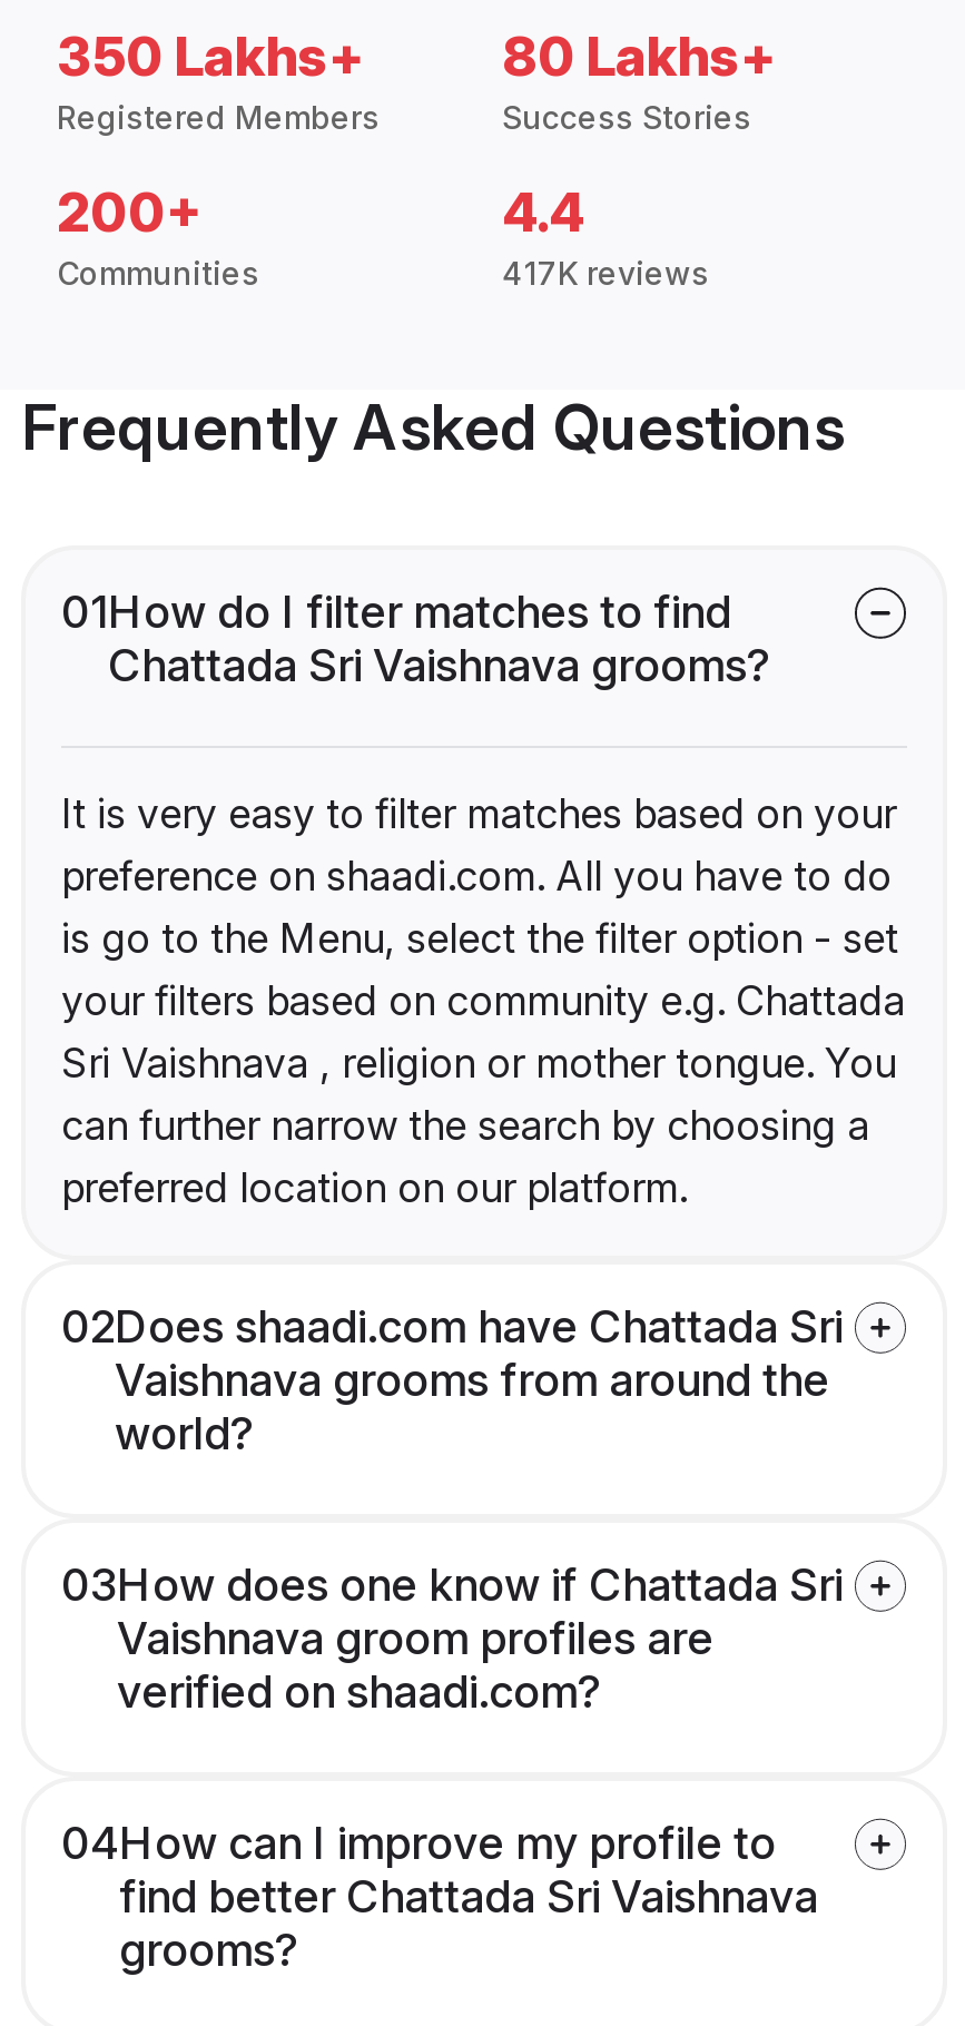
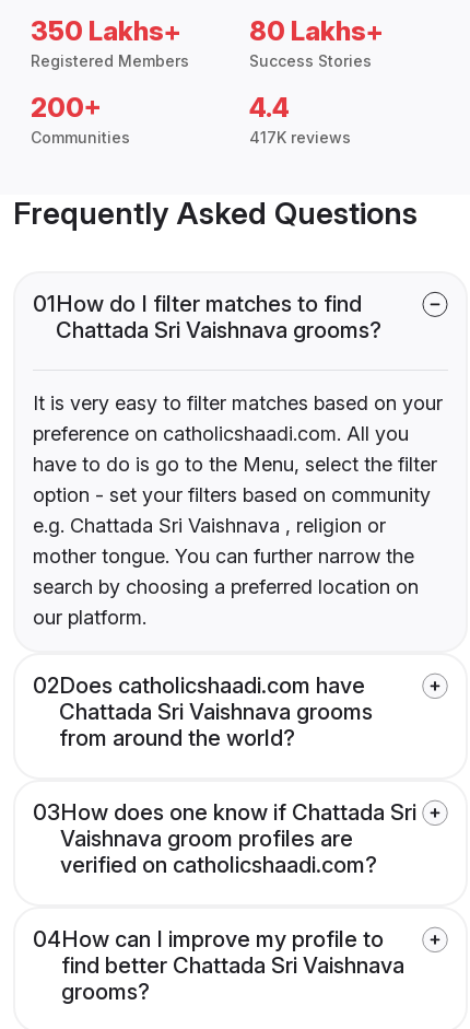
- preference on shaadi.com. All you have to do
- is go to the Menu, select the filter option - set
- your filters based on community e.g. Chattada
- Sri Vaishnava , religion or mother tongue. You
- can further narrow the search by choosing a
- preferred location on our platform.
+ preference on catholicshaadi.com. All you
+ have to do is go to the Menu, select the filter
+ option - set your filters based on community
+ e.g. Chattada Sri Vaishnava , religion or
+ mother tongue. You can further narrow the
+ search by choosing a preferred location on
+ our platform.

- 02Does shaadi.com have Chattada Sri
- Vaishnava grooms from around the
- world?
+ 02Does catholicshaadi.com have
+ Chattada Sri Vaishnava grooms
+ from around the world?

- verified on shaadi.com?
+ verified on catholicshaadi.com?
